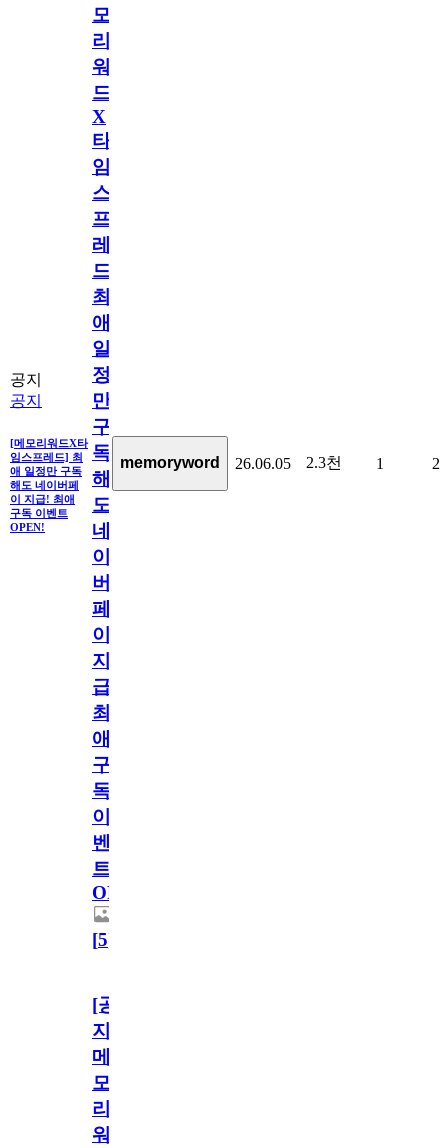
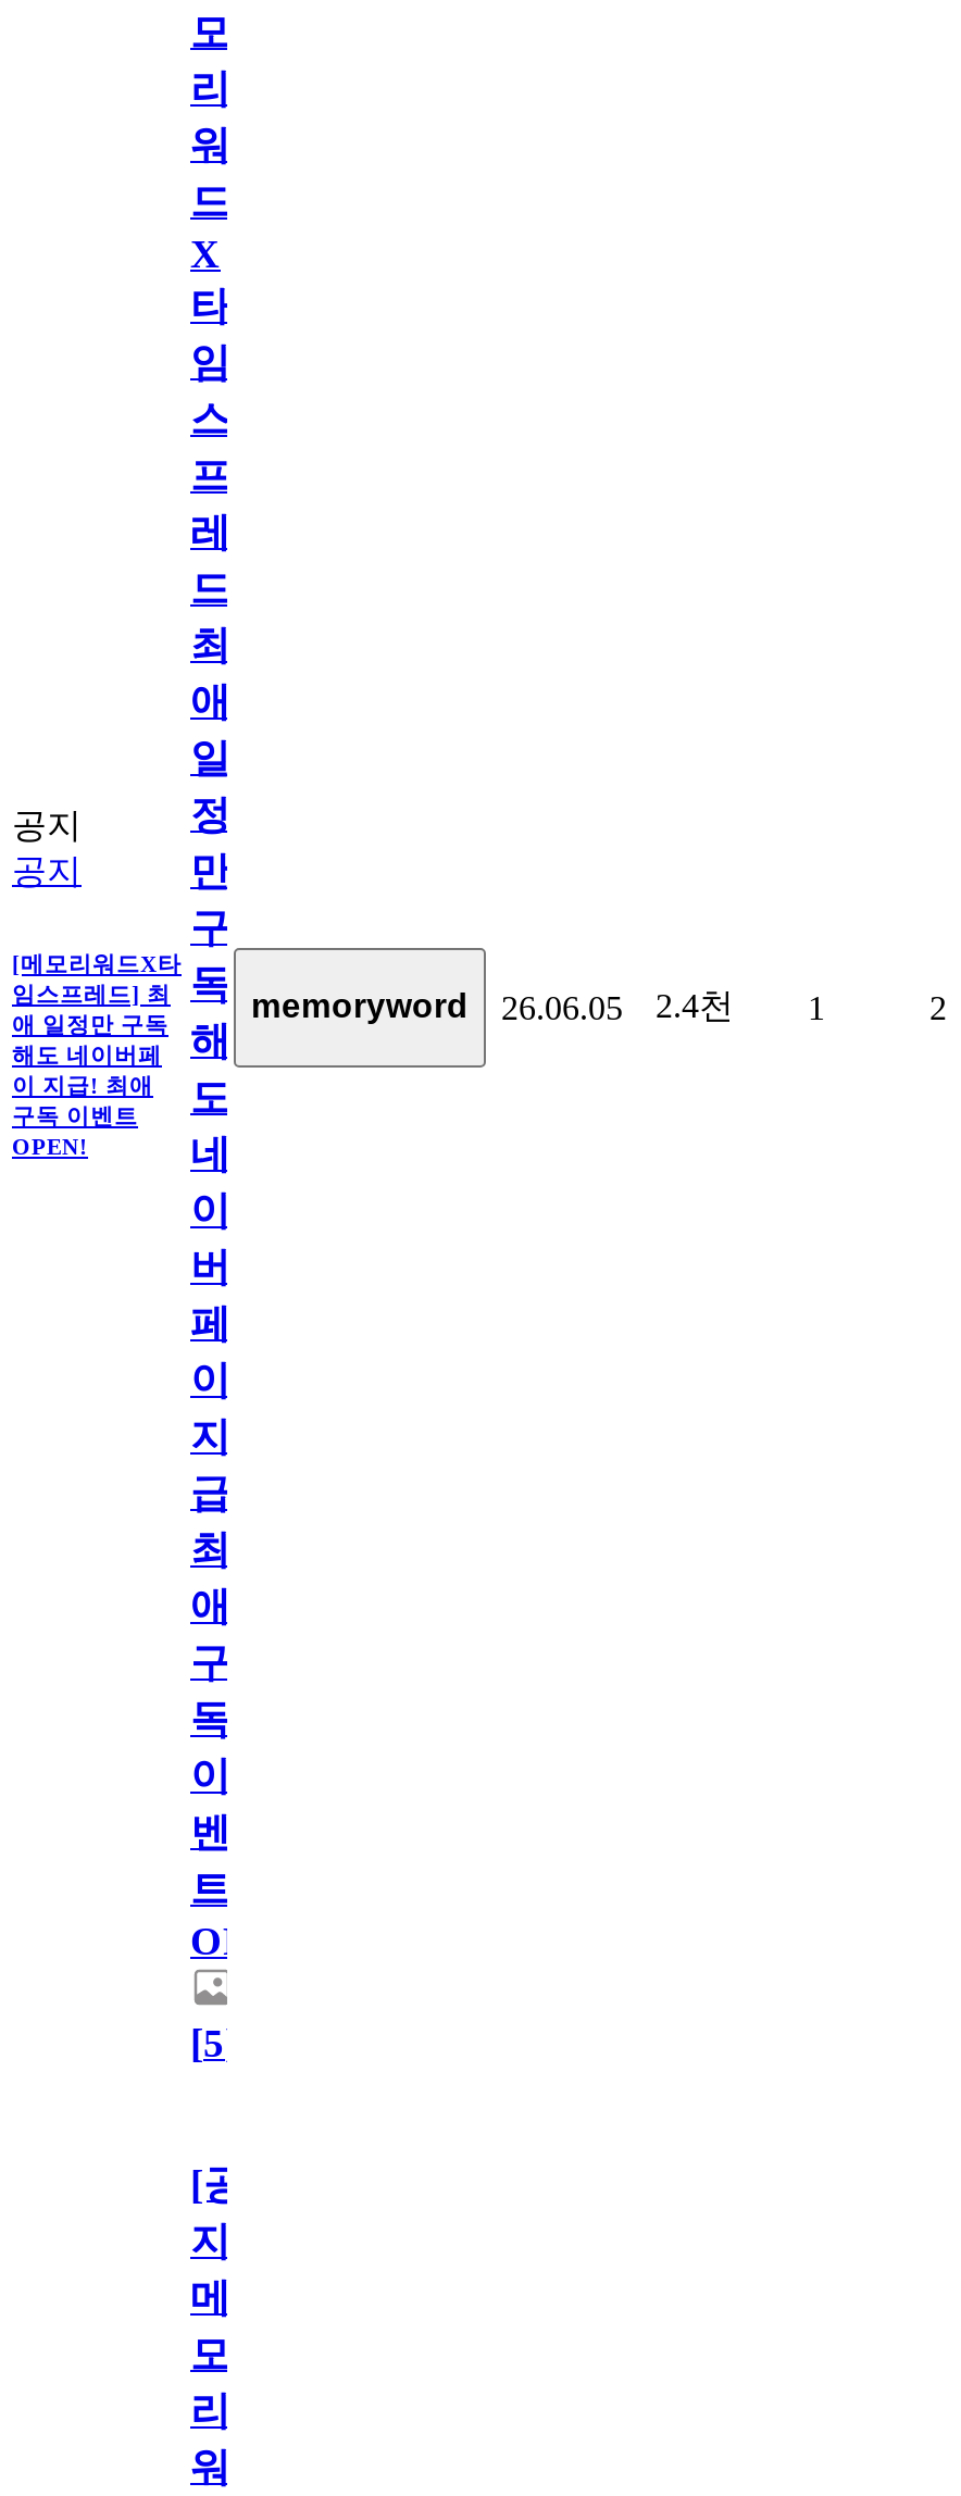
- [메모리워드X타 임스프레드] 최 독 memoryword 26.06.05 2.3천 1
+ [메모리워드X타 임스프레드] 최 독 memoryword 26.06.05 2.4천 1
